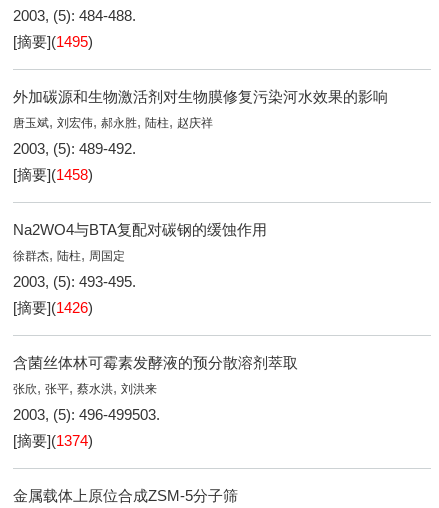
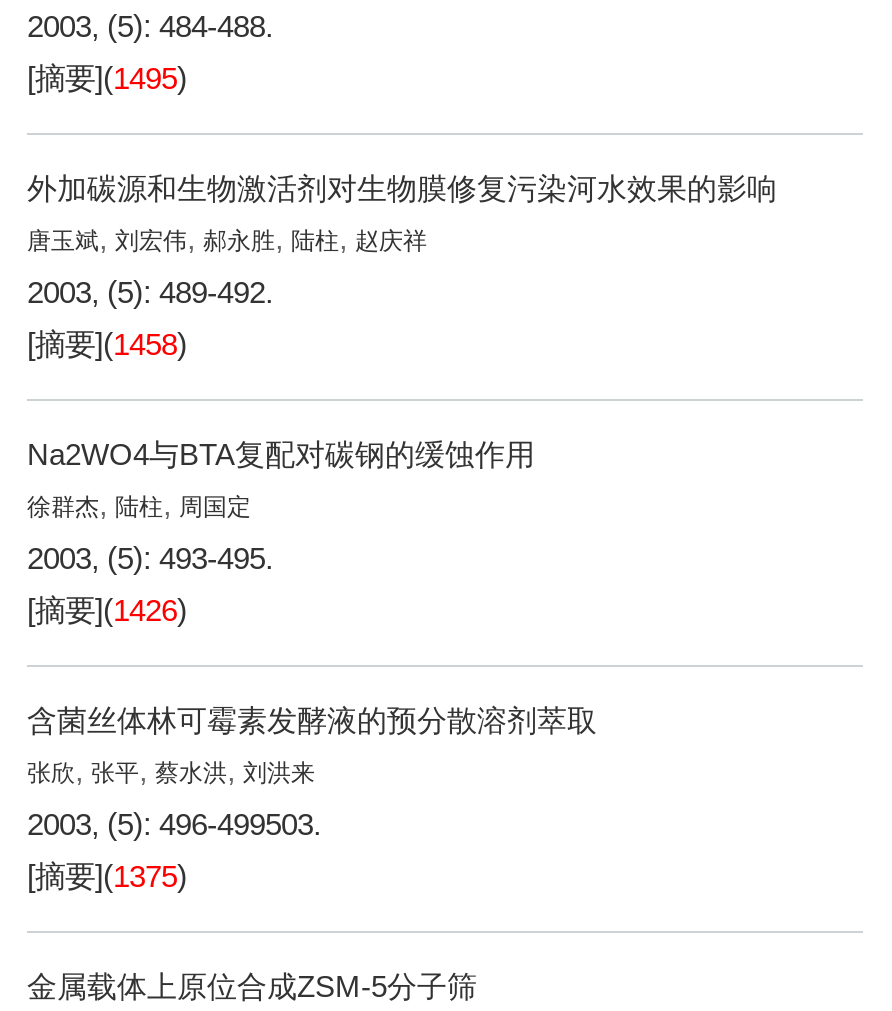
- [摘要](1374)
+ [摘要](1375)
